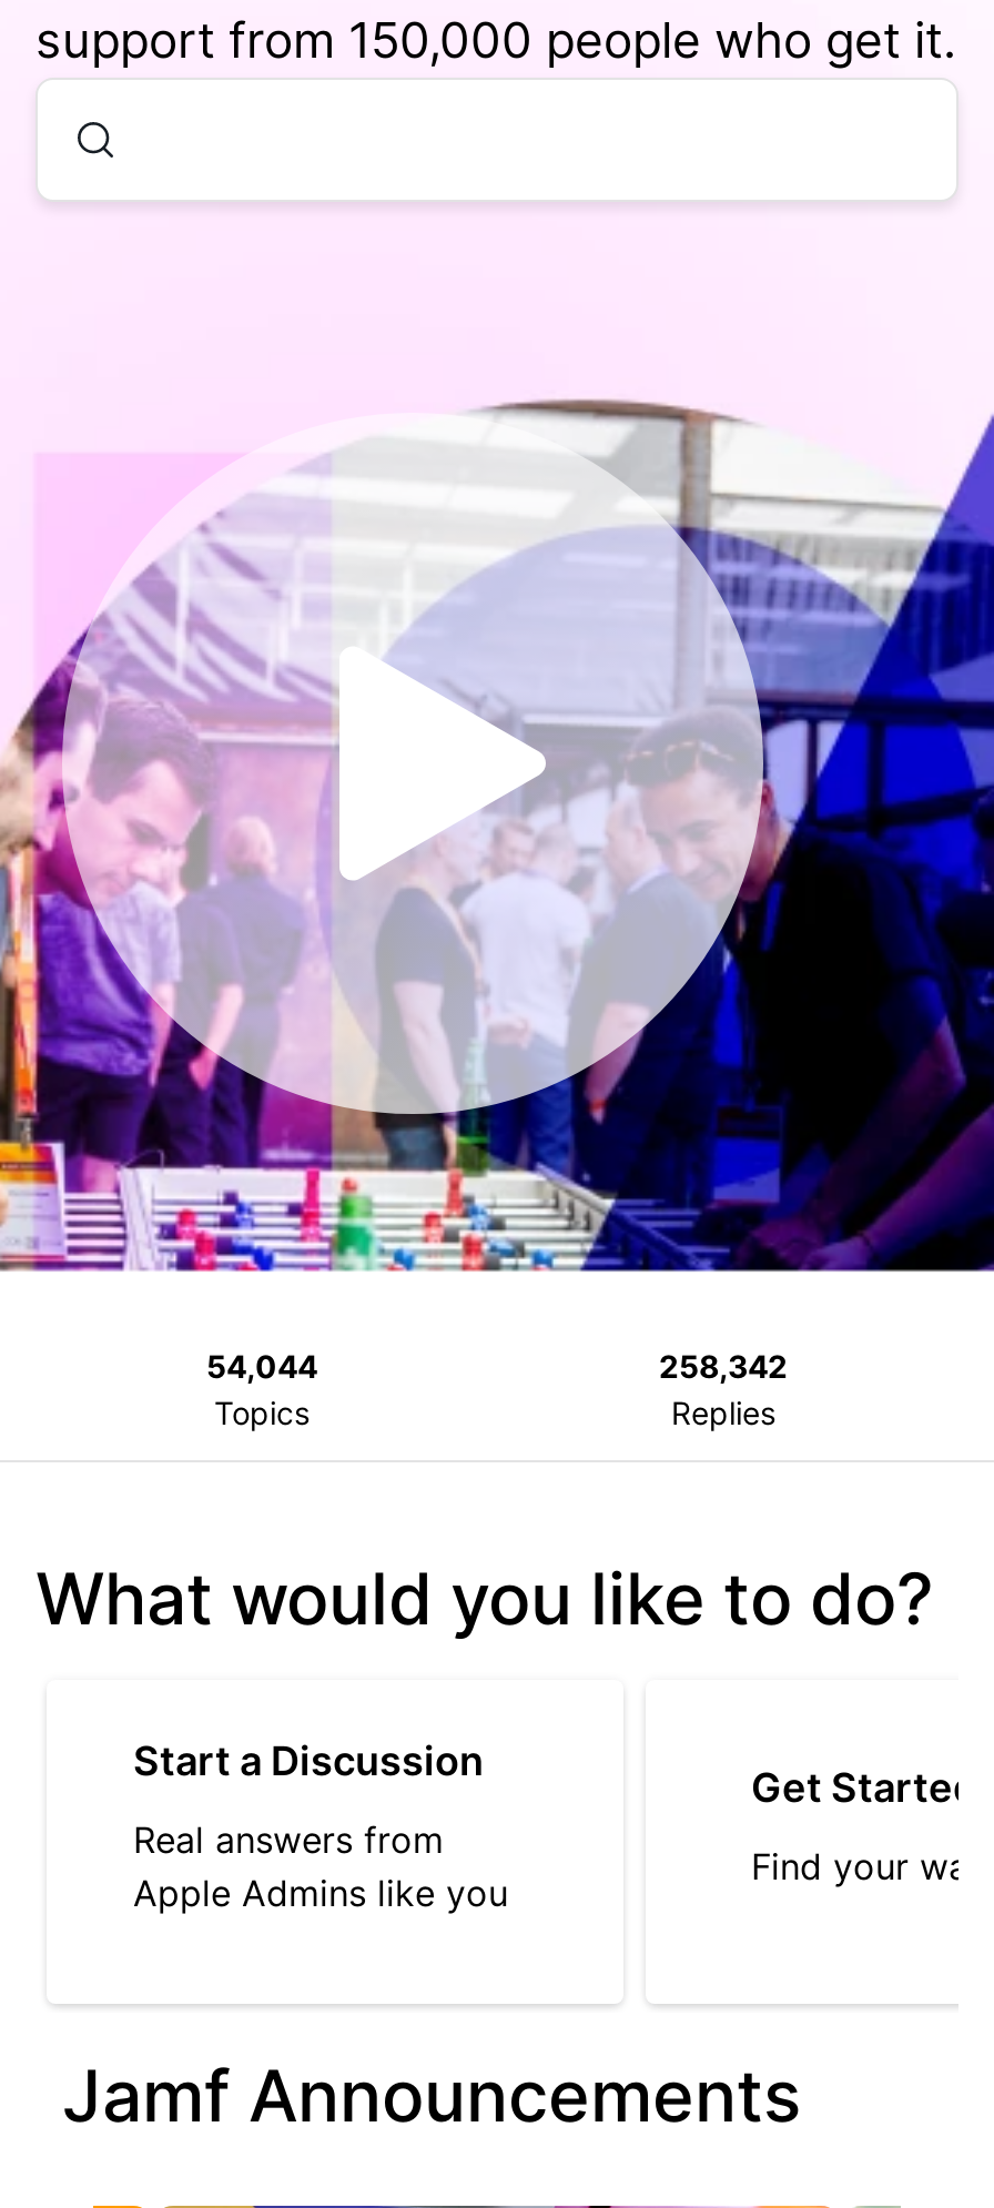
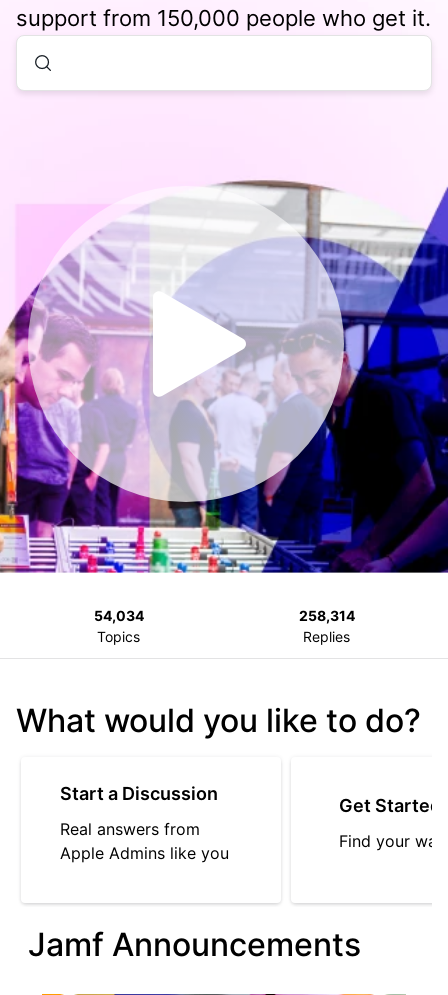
- 54,044
+ 54,034

- 258,342
+ 258,314
